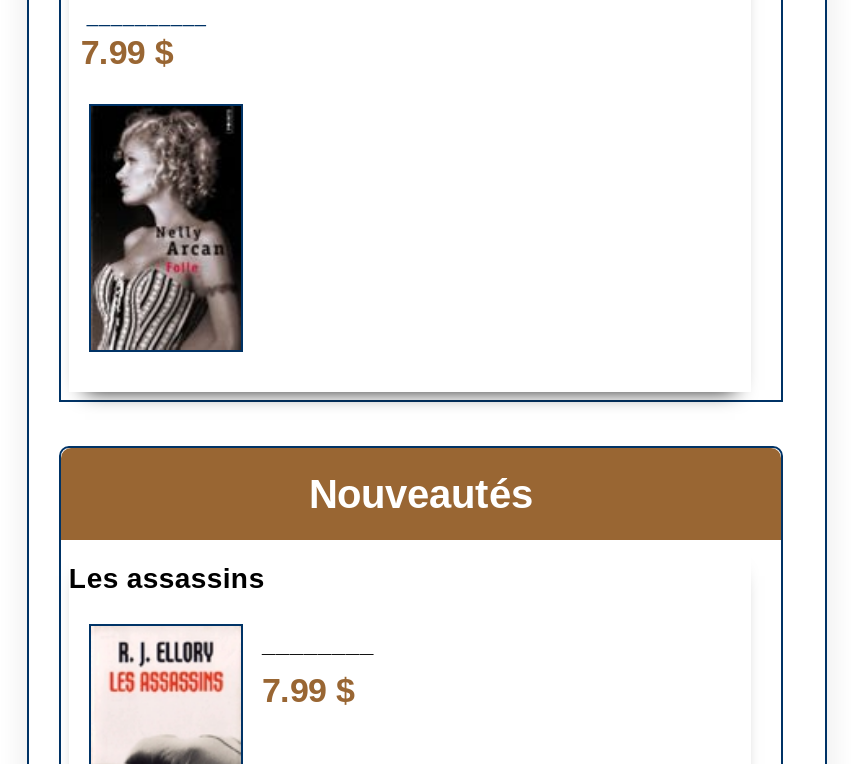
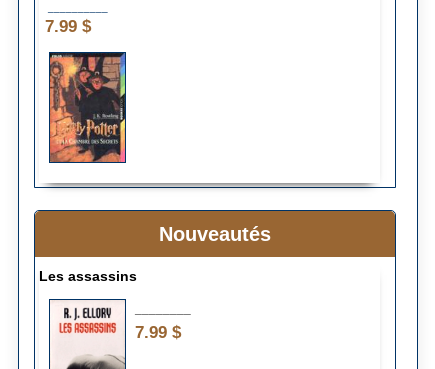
- [image]
+ [image]
